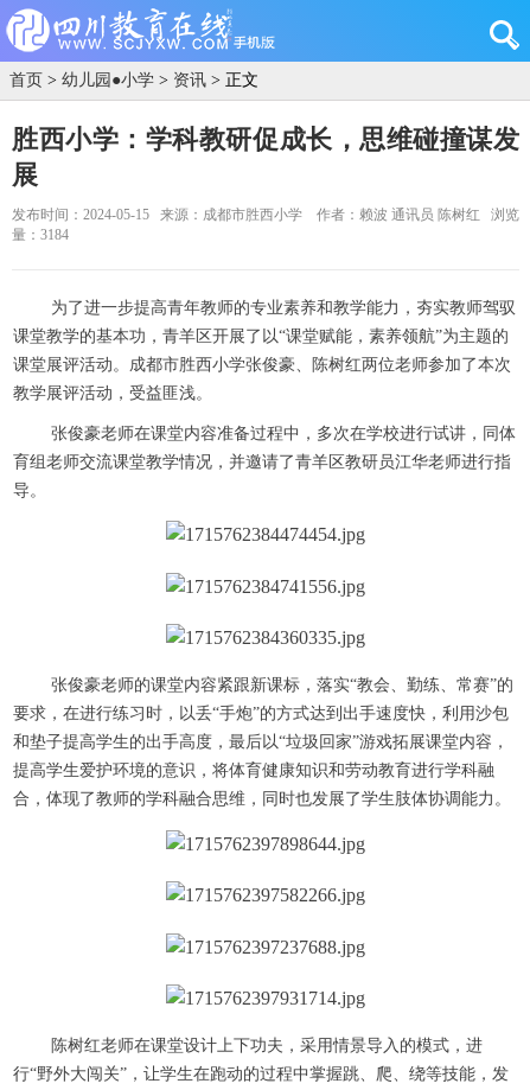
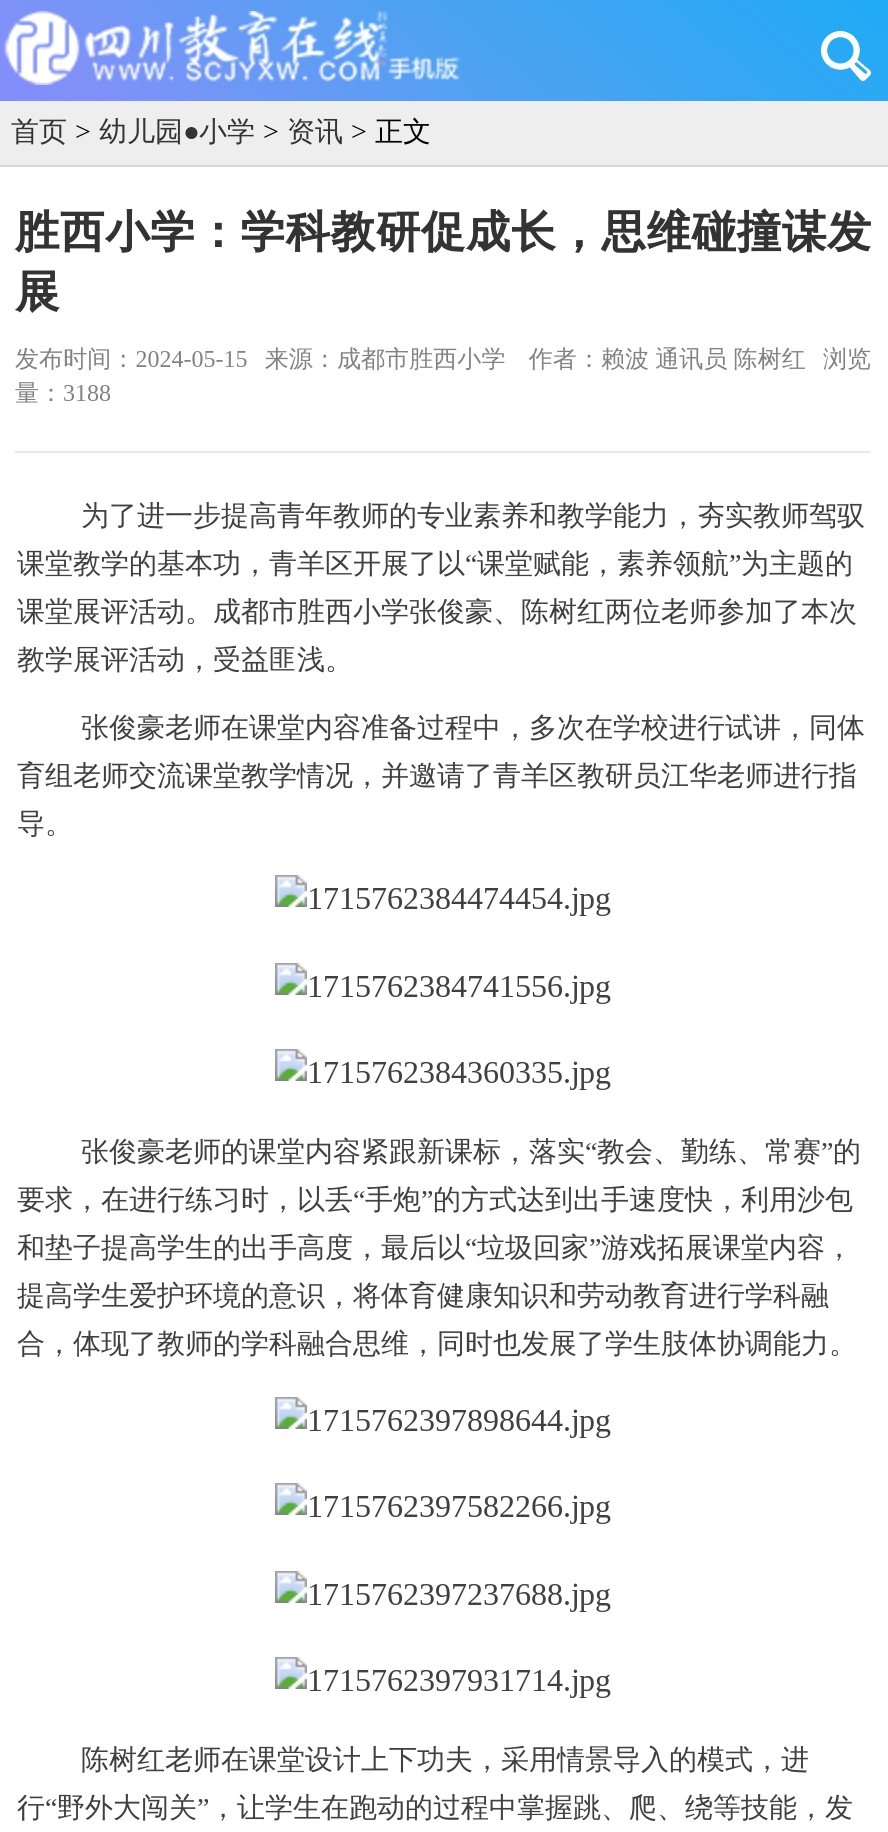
- 量：3184
+ 量：3188
